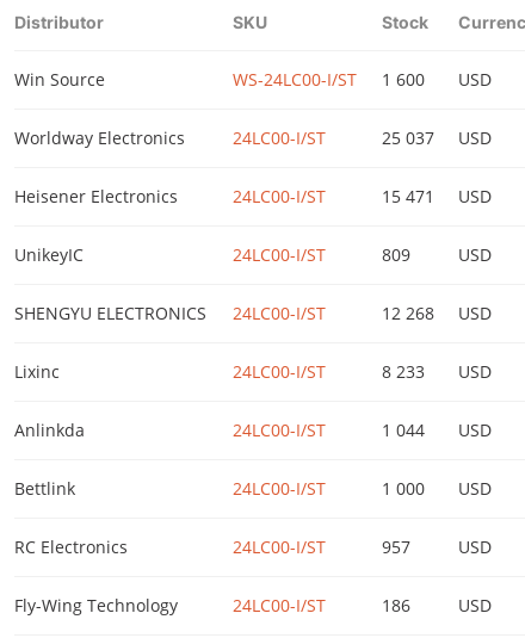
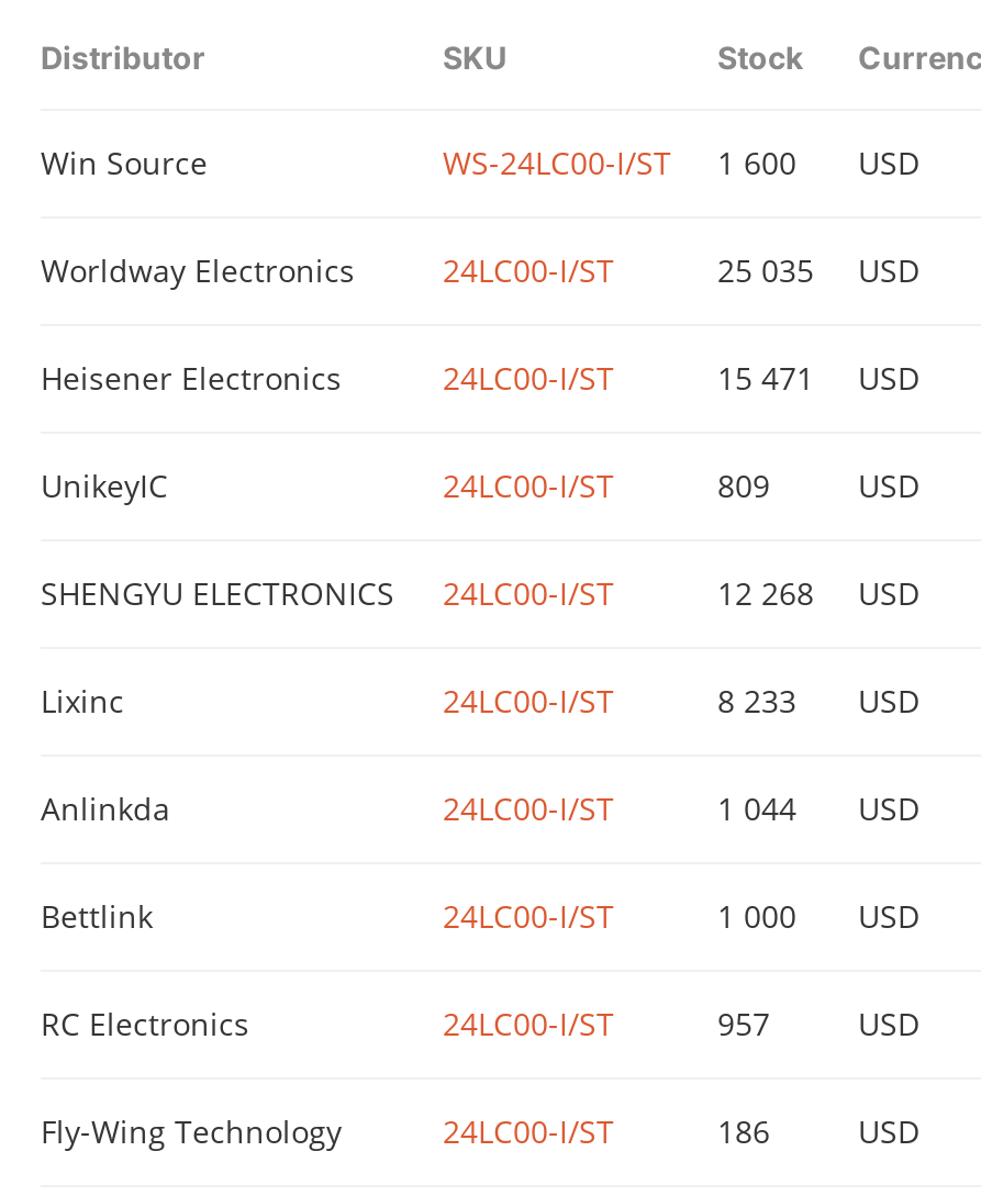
- 25 037 USD
+ 25 035 USD
